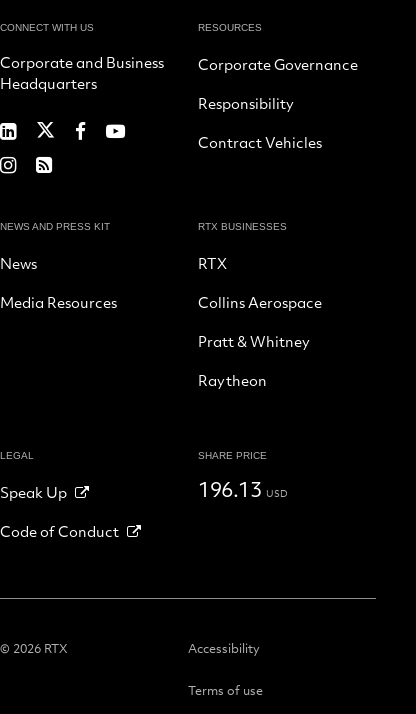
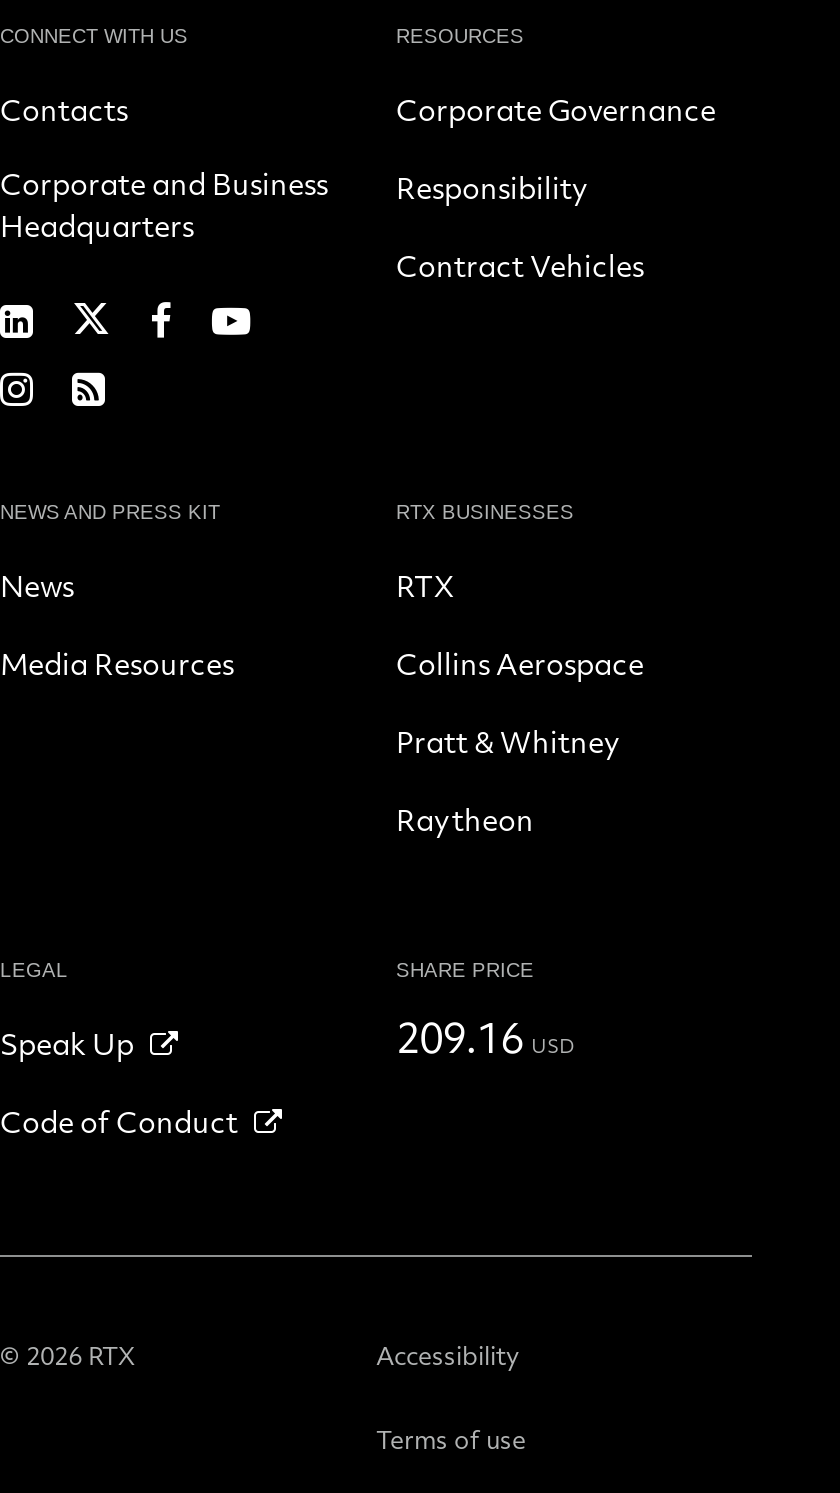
+ Contacts

- 196.13 USD
+ 209.16 USD
